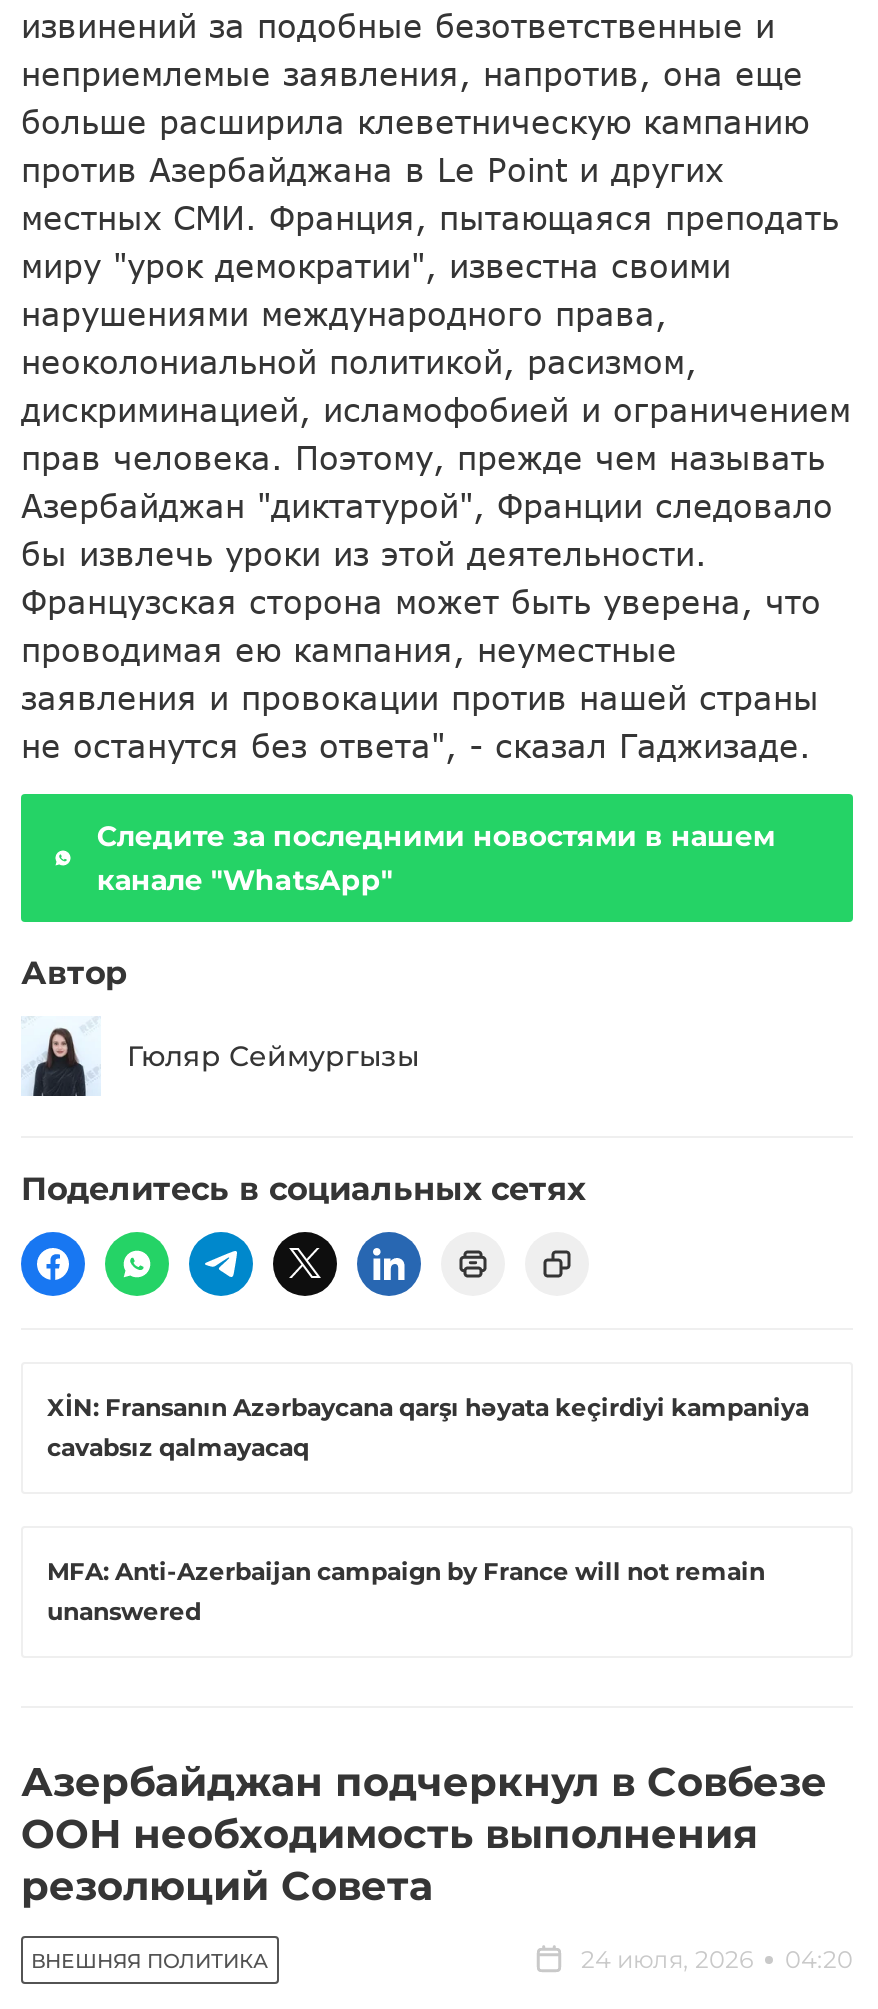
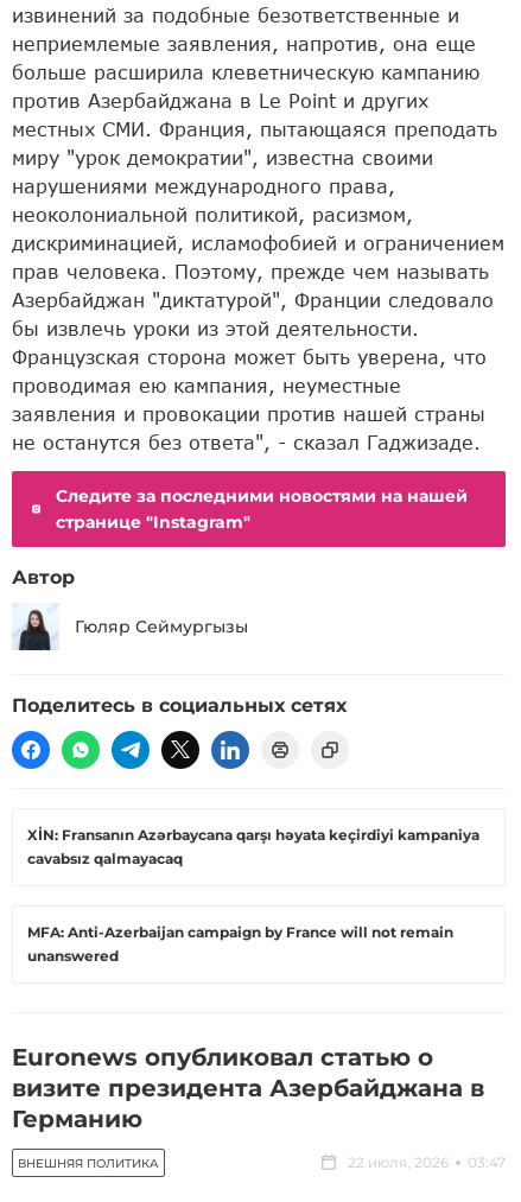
- [image]
- Следите за последними новостями в нашем
- канале "WhatsApp"
+ [image]
+ Следите за последними новостями на нашей
+ странице "Instagram"

- Азербайджан подчеркнул в Совбезе
- ООН необходимость выполнения
- резолюций Совета
+ Euronews опубликовал статью о
+ визите президента Азербайджана в
+ Германию

- 24 июля, 2026
- 04:20
+ 22 июля, 2026
+ 03:47
